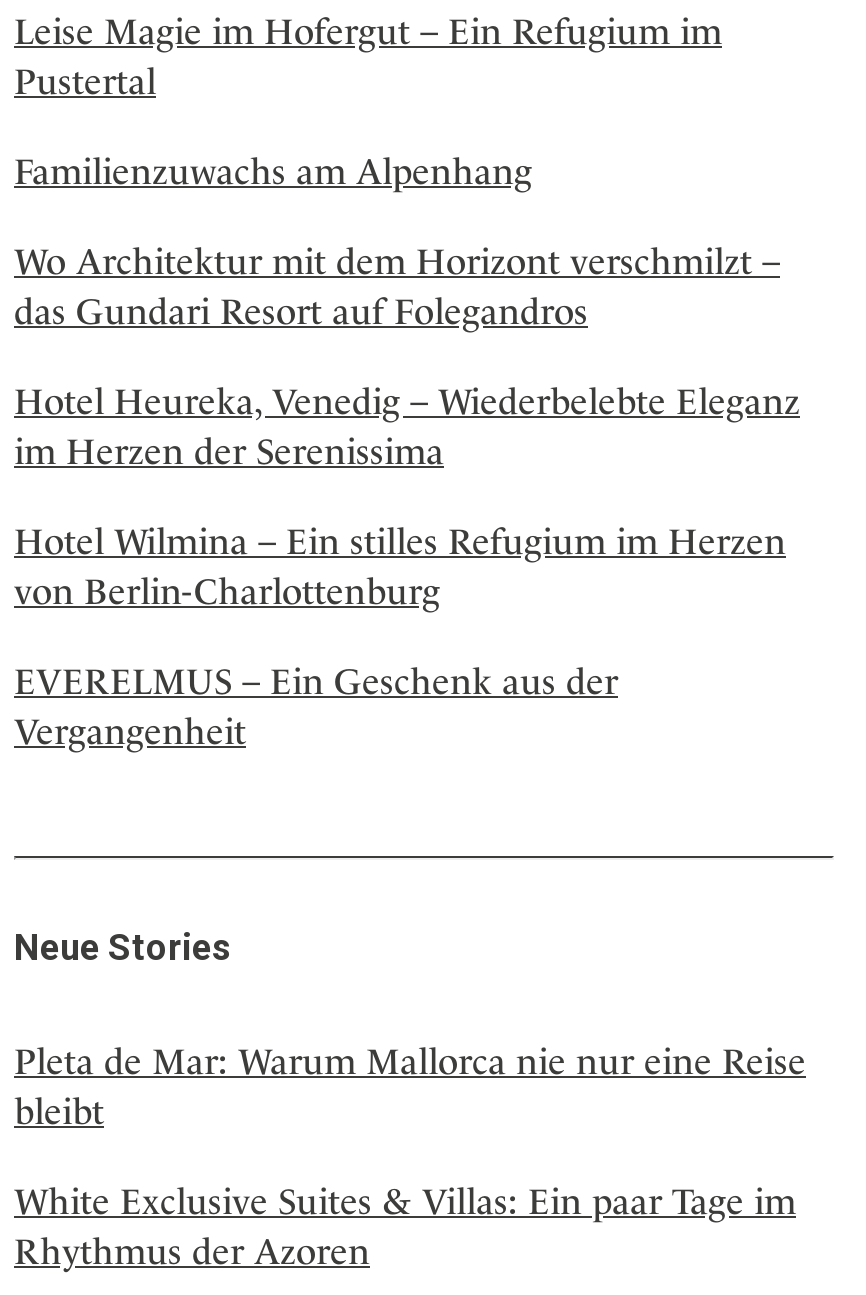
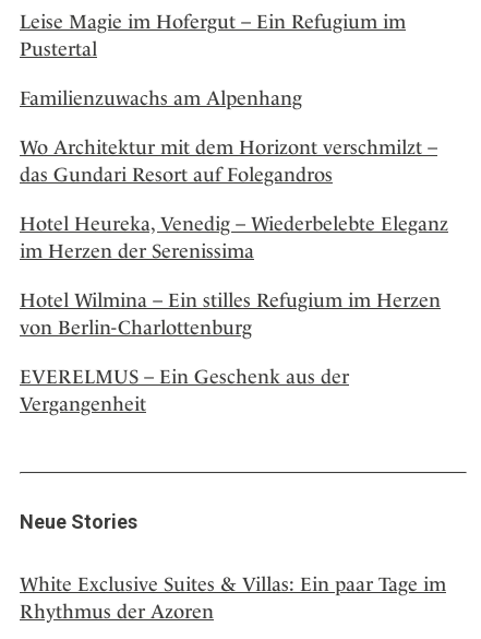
- Pleta de Mar: Warum Mallorca nie nur eine Reise
- bleibt
